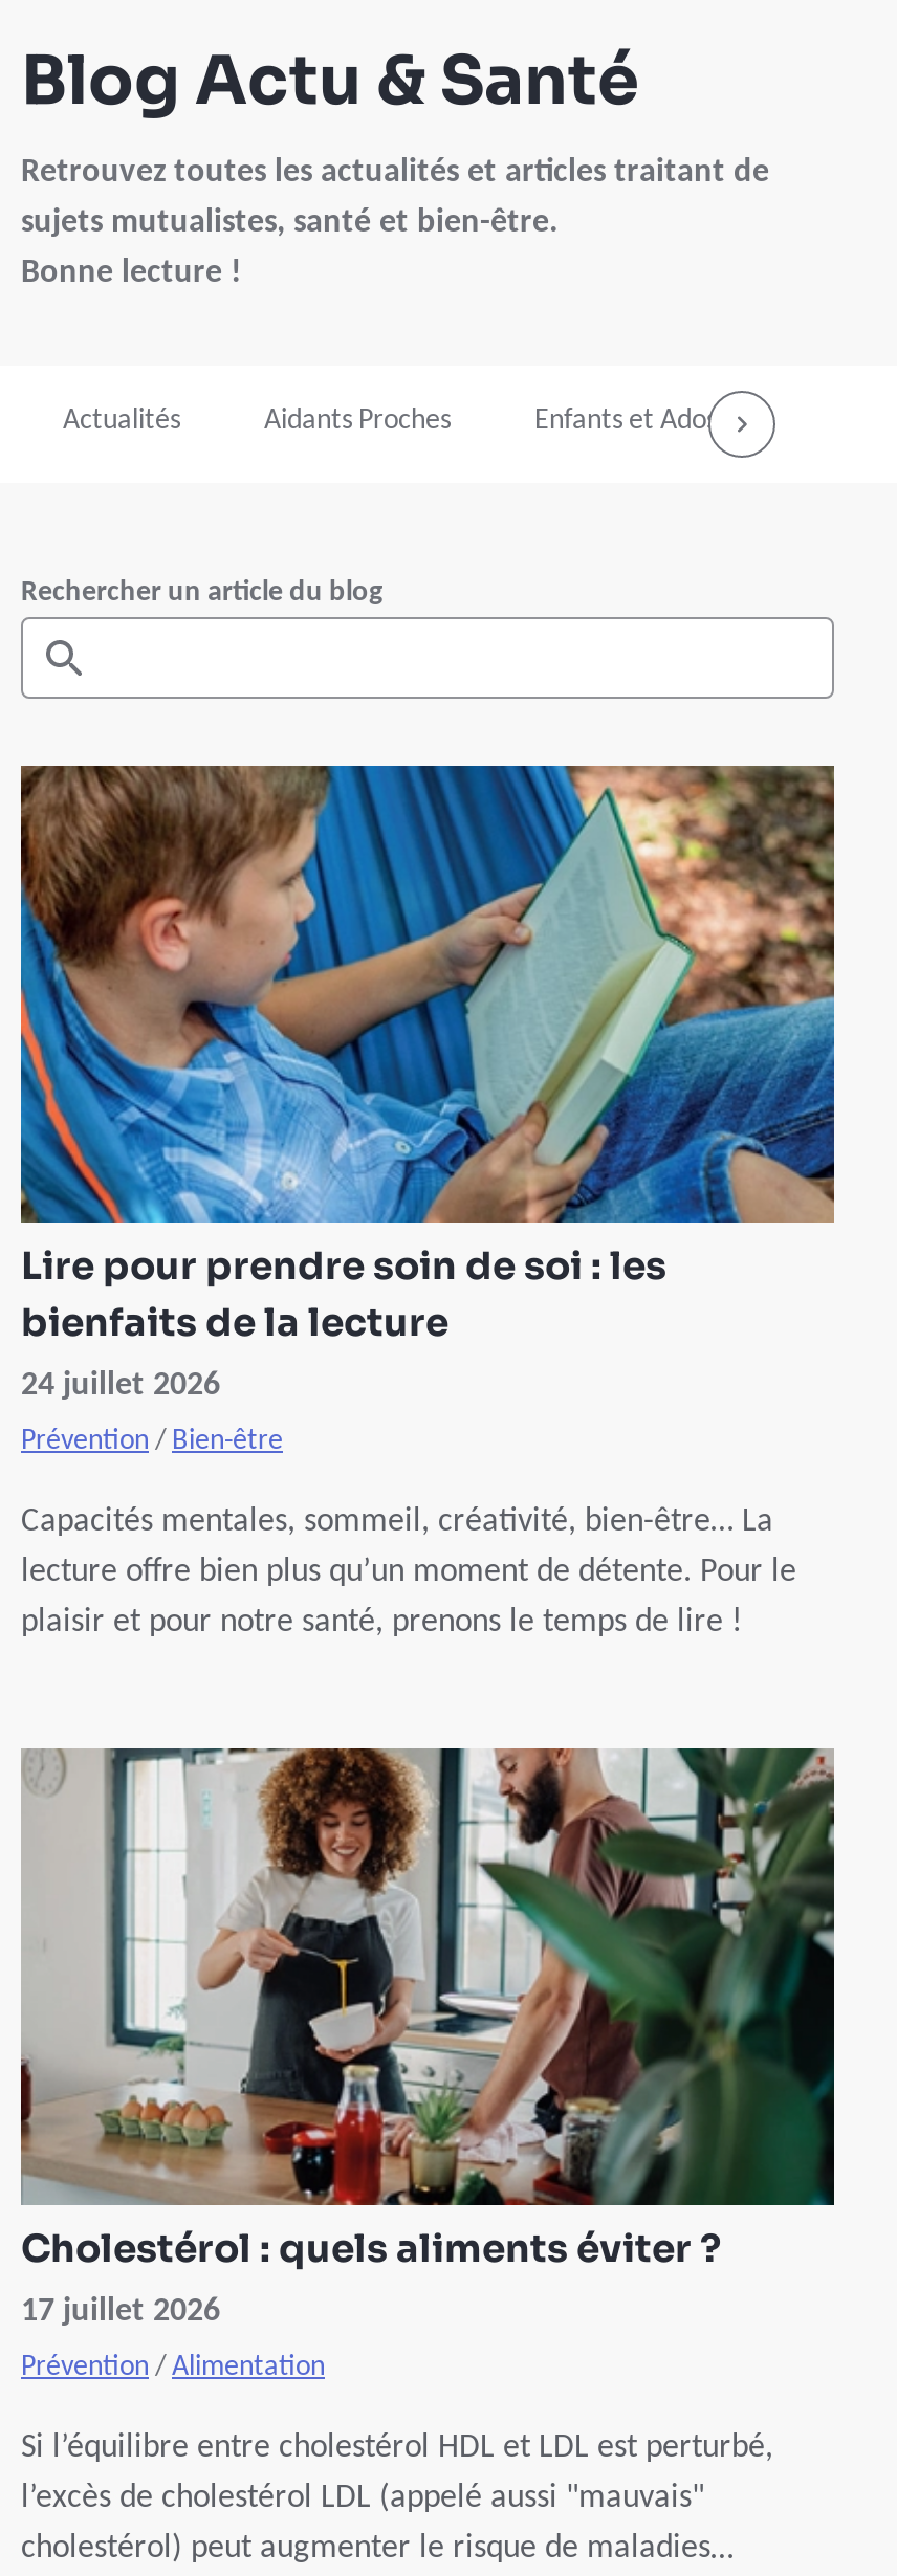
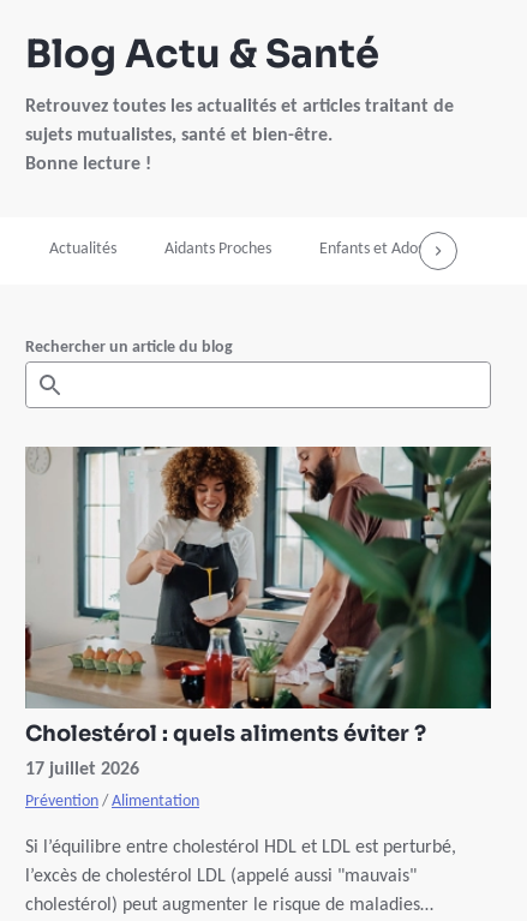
- [image]
- Lire pour prendre soin de soi : les
- bienfaits de la lecture
- 24 juillet 2026
- Prévention / Bien-être
- Capacités mentales, sommeil, créativité, bien-être… La
- lecture offre bien plus qu’un moment de détente. Pour le
- plaisir et pour notre santé, prenons le temps de lire !
